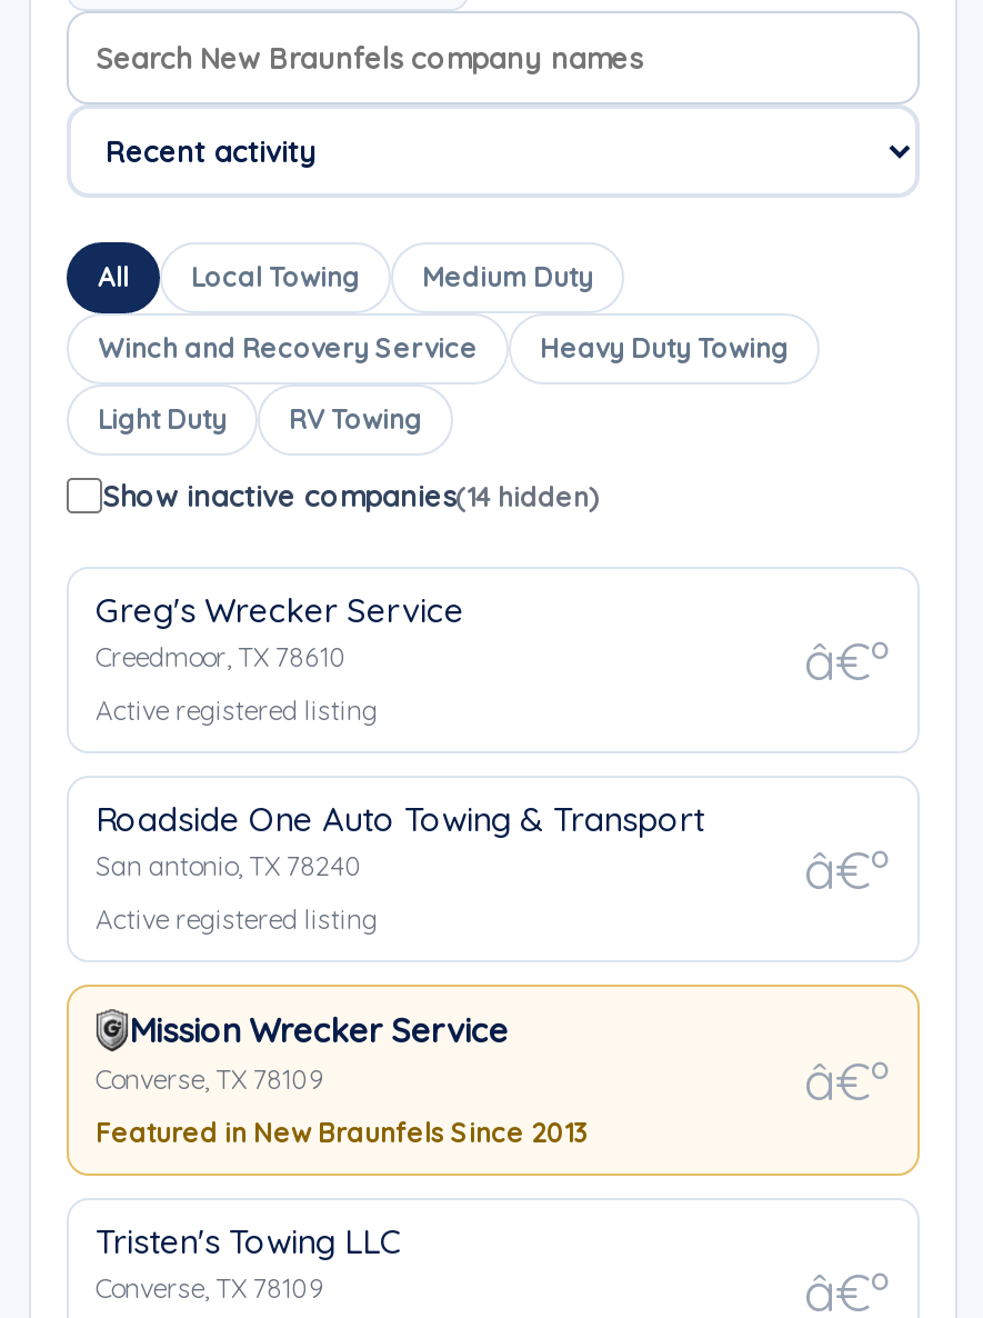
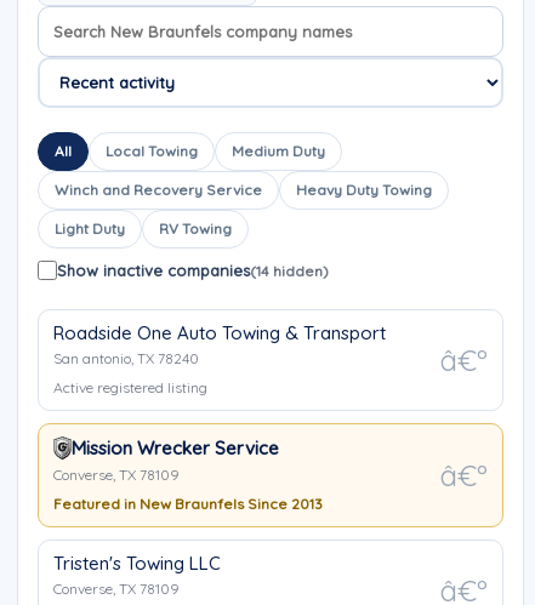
- Greg's Wrecker Service
- Creedmoor, TX 78610
- Active registered listing
